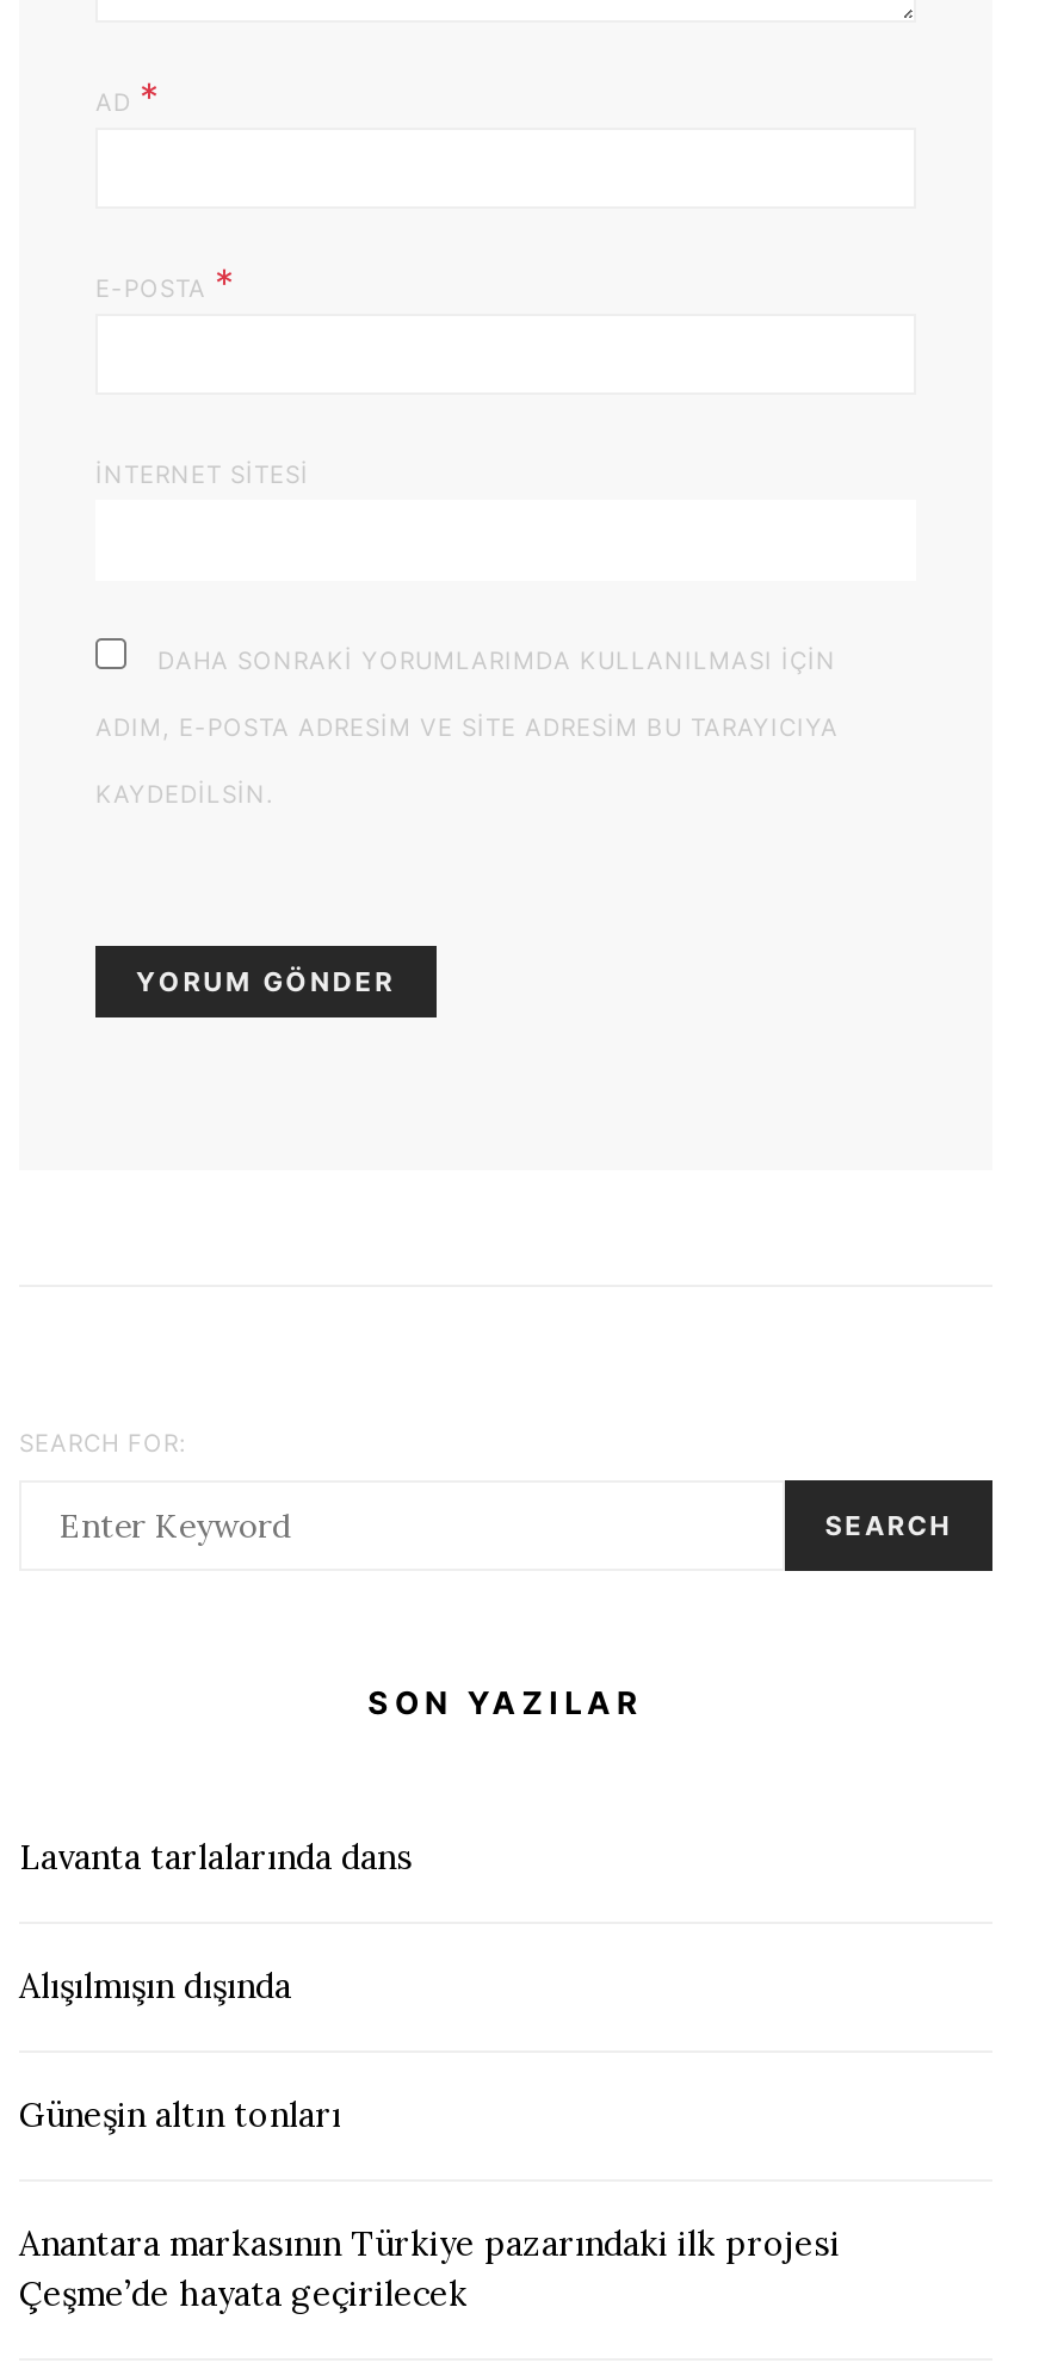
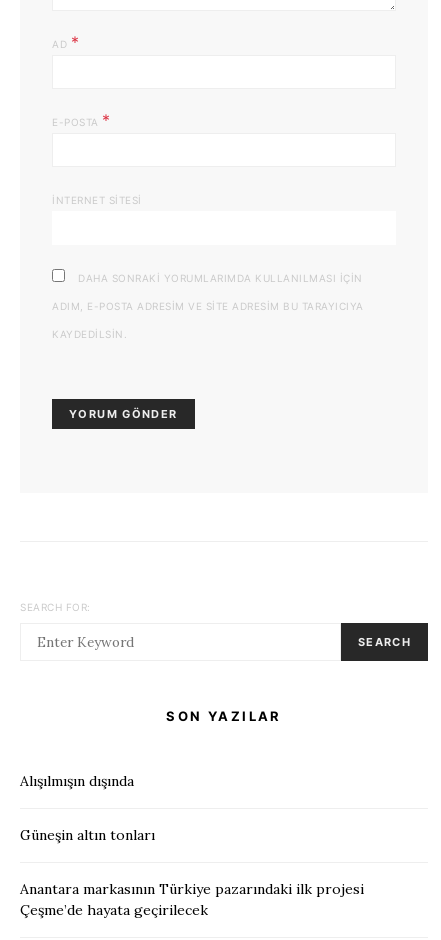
- Lavanta tarlalarında dans
